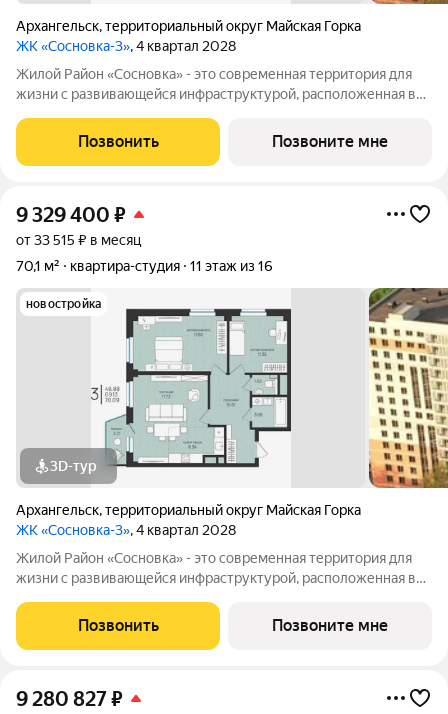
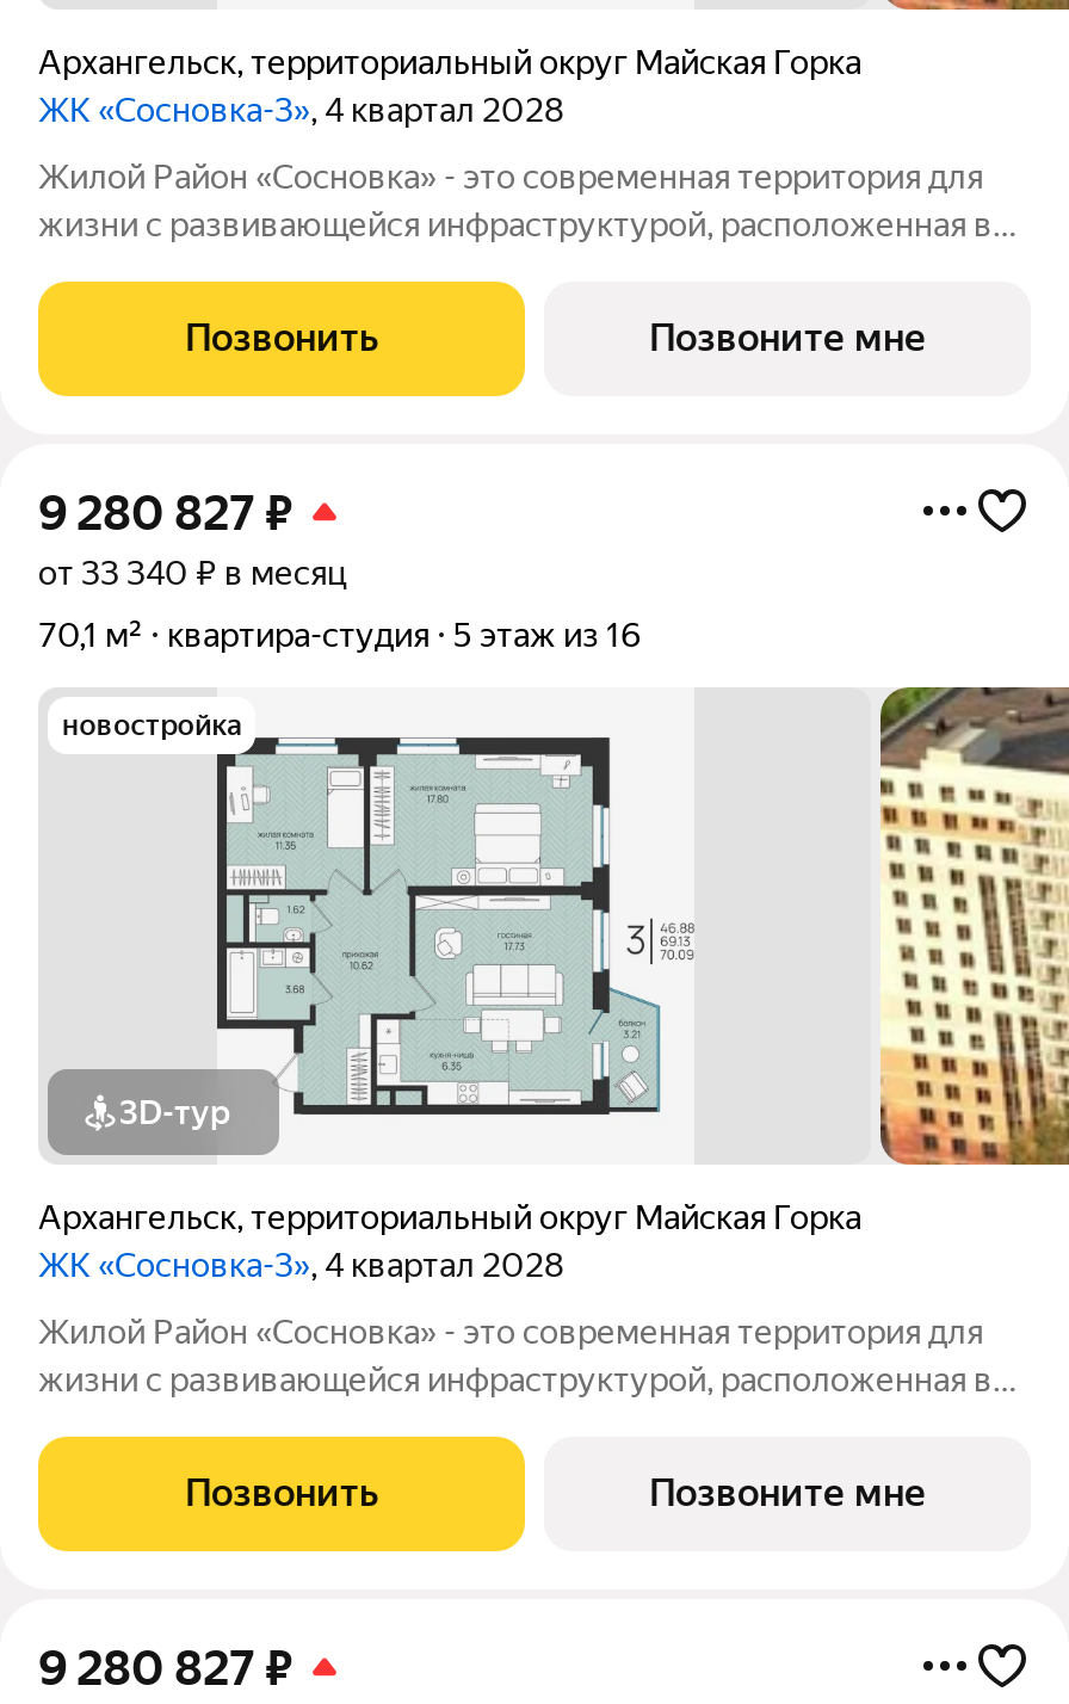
- 9 329 400 ₽
+ 9 280 827 ₽

- от 33 515 ₽ в месяц
+ от 33 340 ₽ в месяц

- 11 этаж из 16
+ 5 этаж из 16

- [image]
+ [image]
